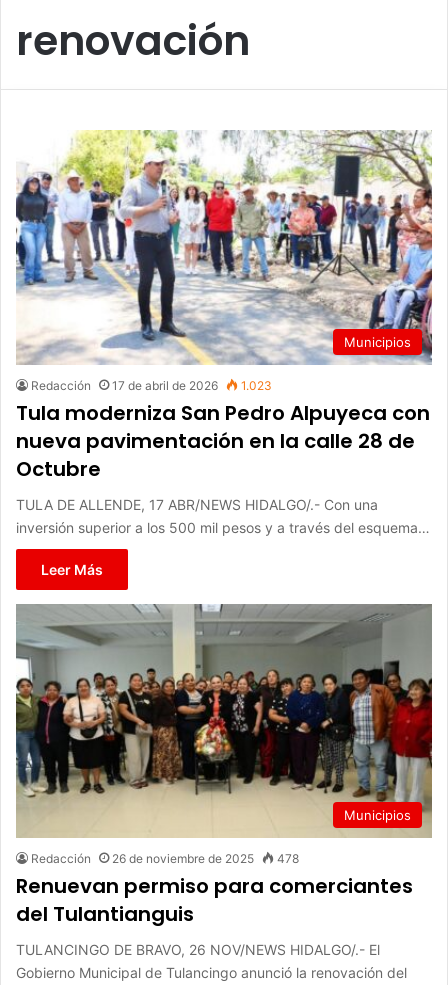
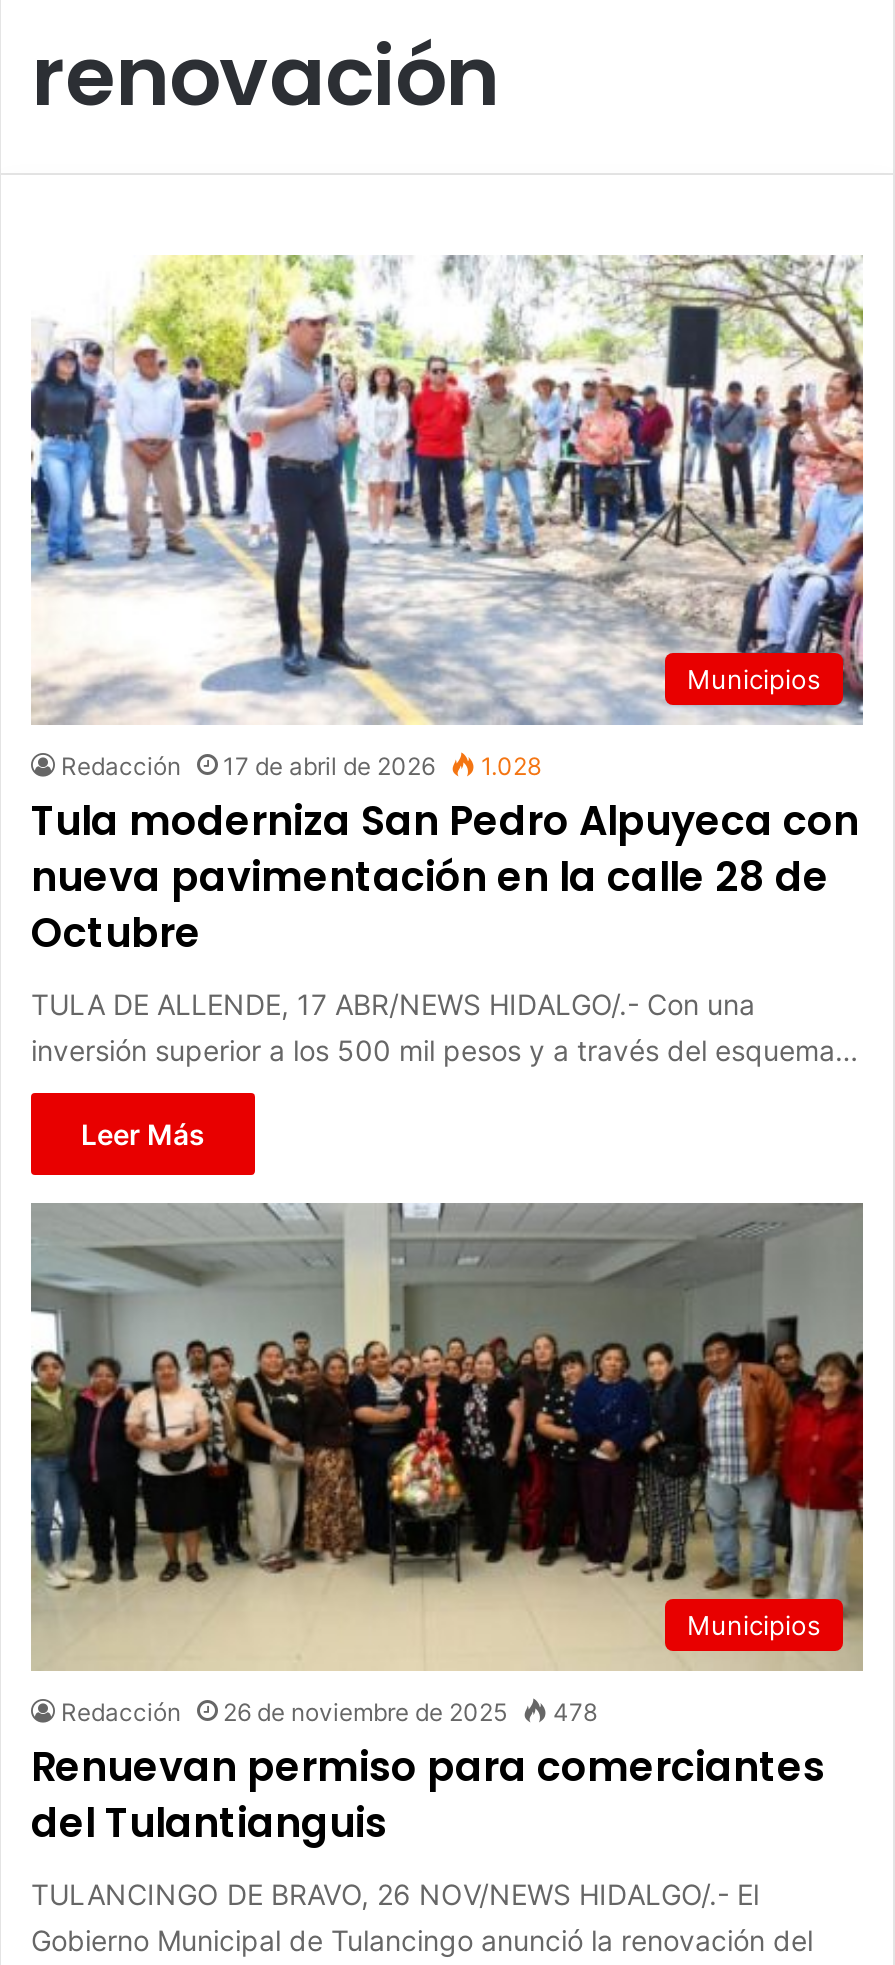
- Redacción 17 de abril de 2026 1.023
+ Redacción 17 de abril de 2026 1.028
